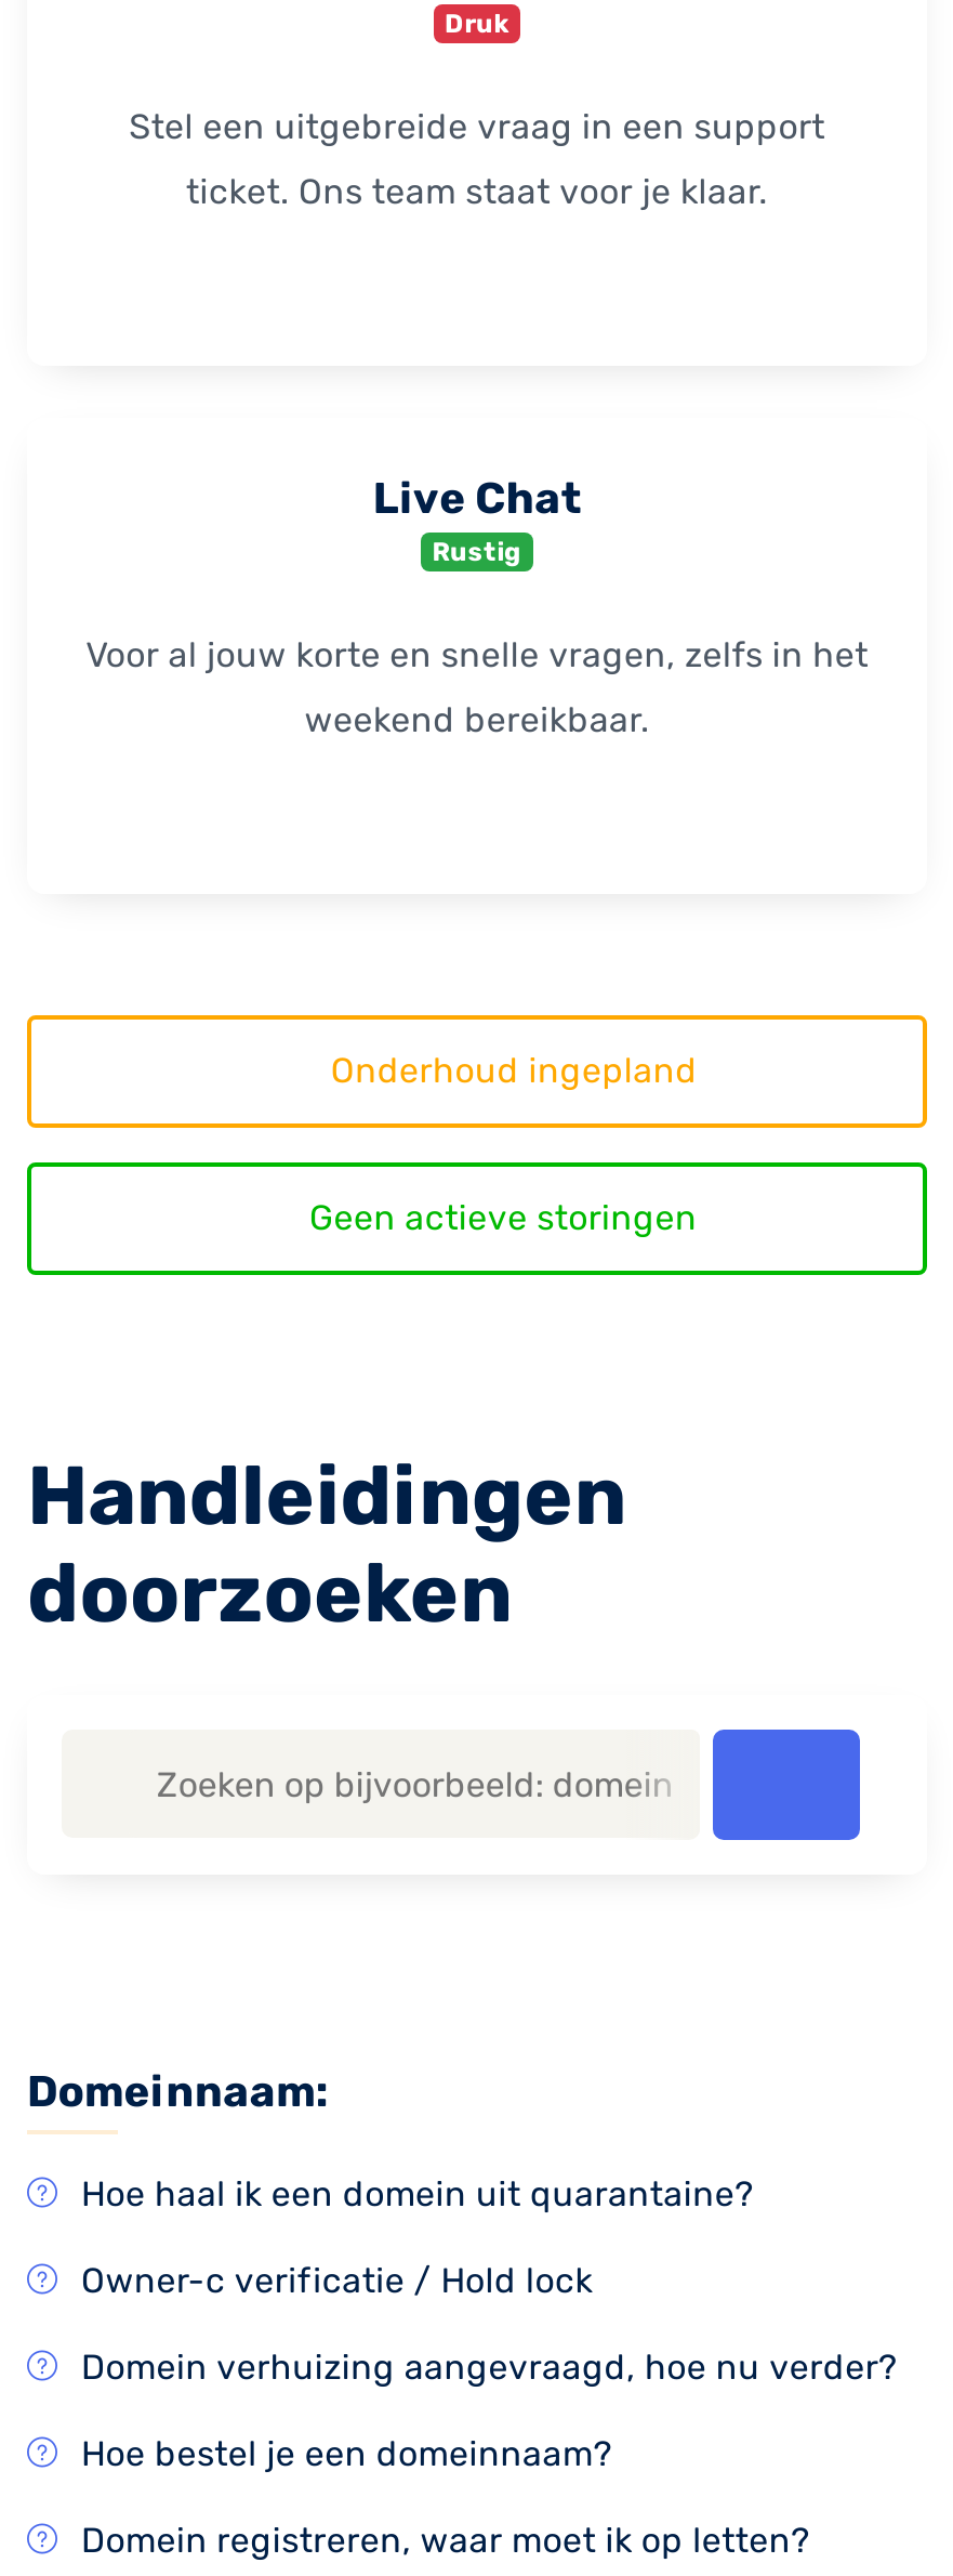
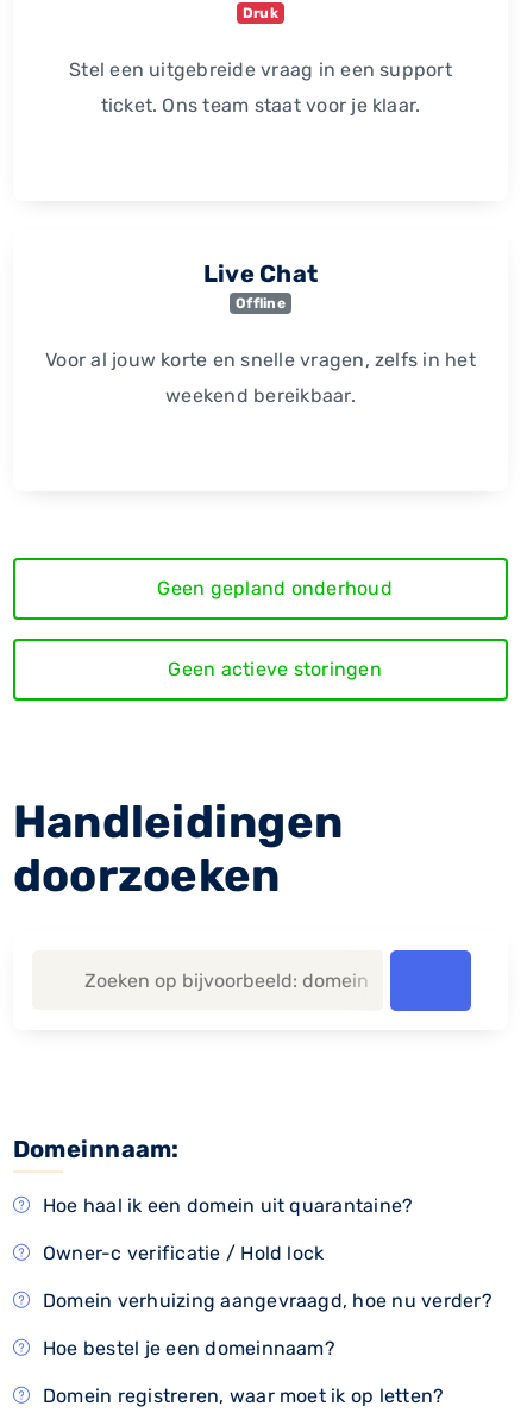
- Rustig
+ Offline

- Onderhoud ingepland
+ Geen gepland onderhoud
